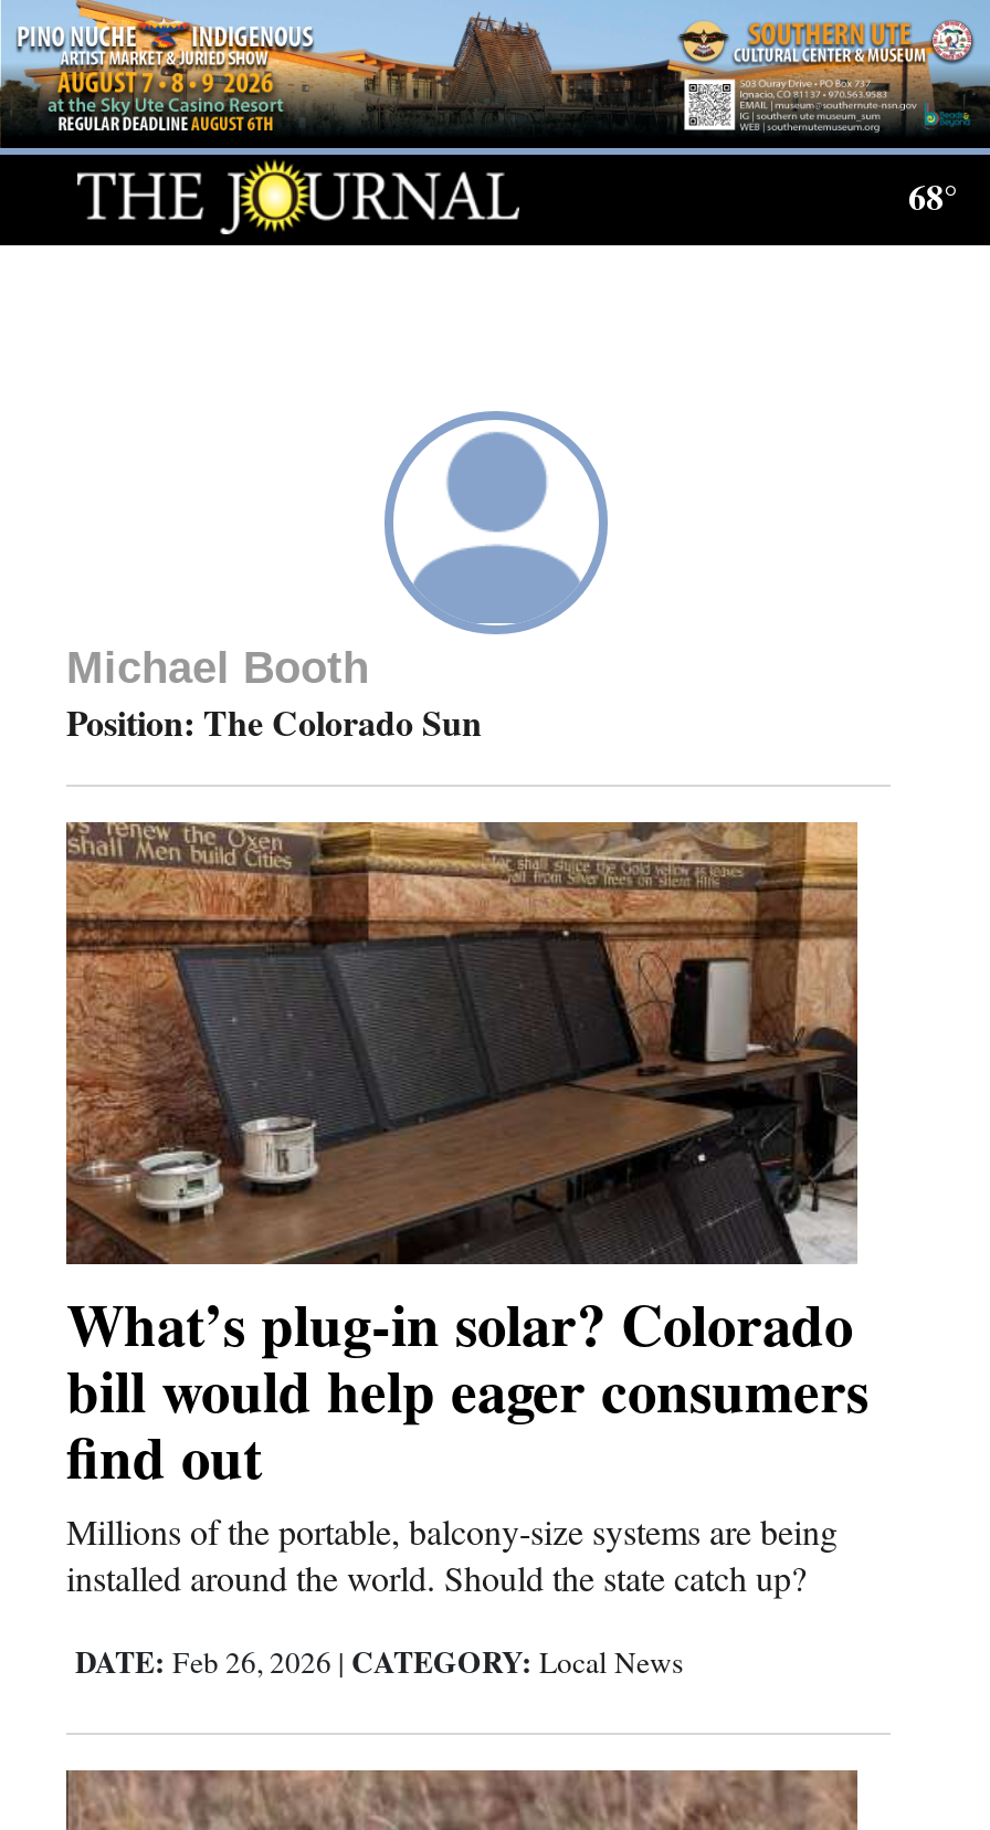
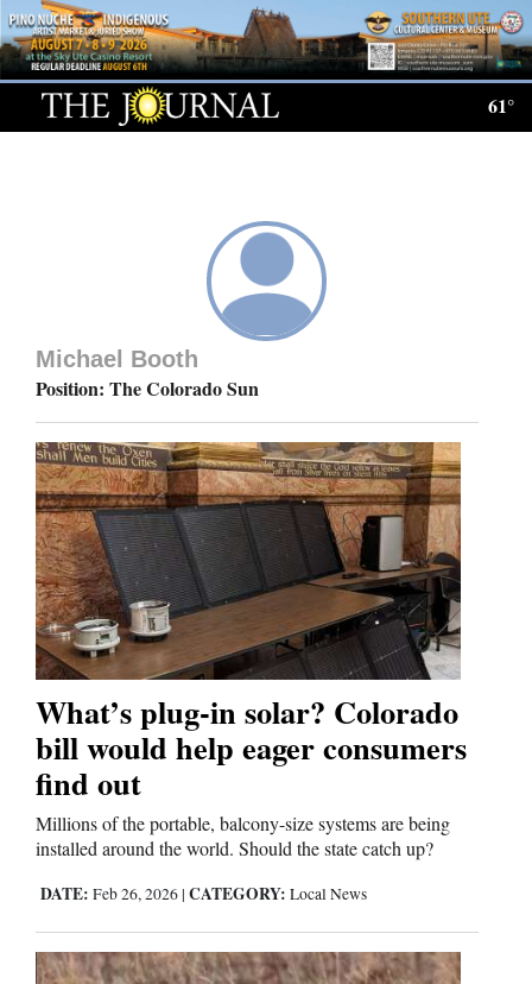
- 68°
+ 61°
